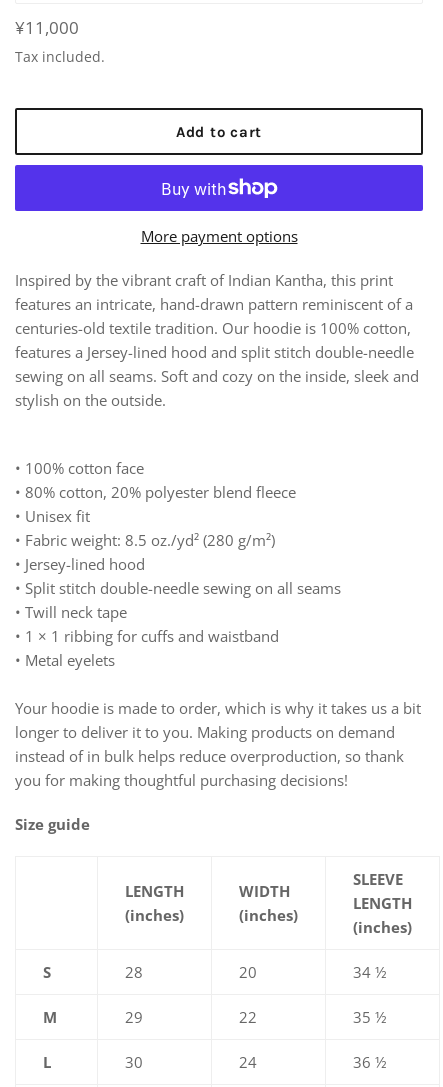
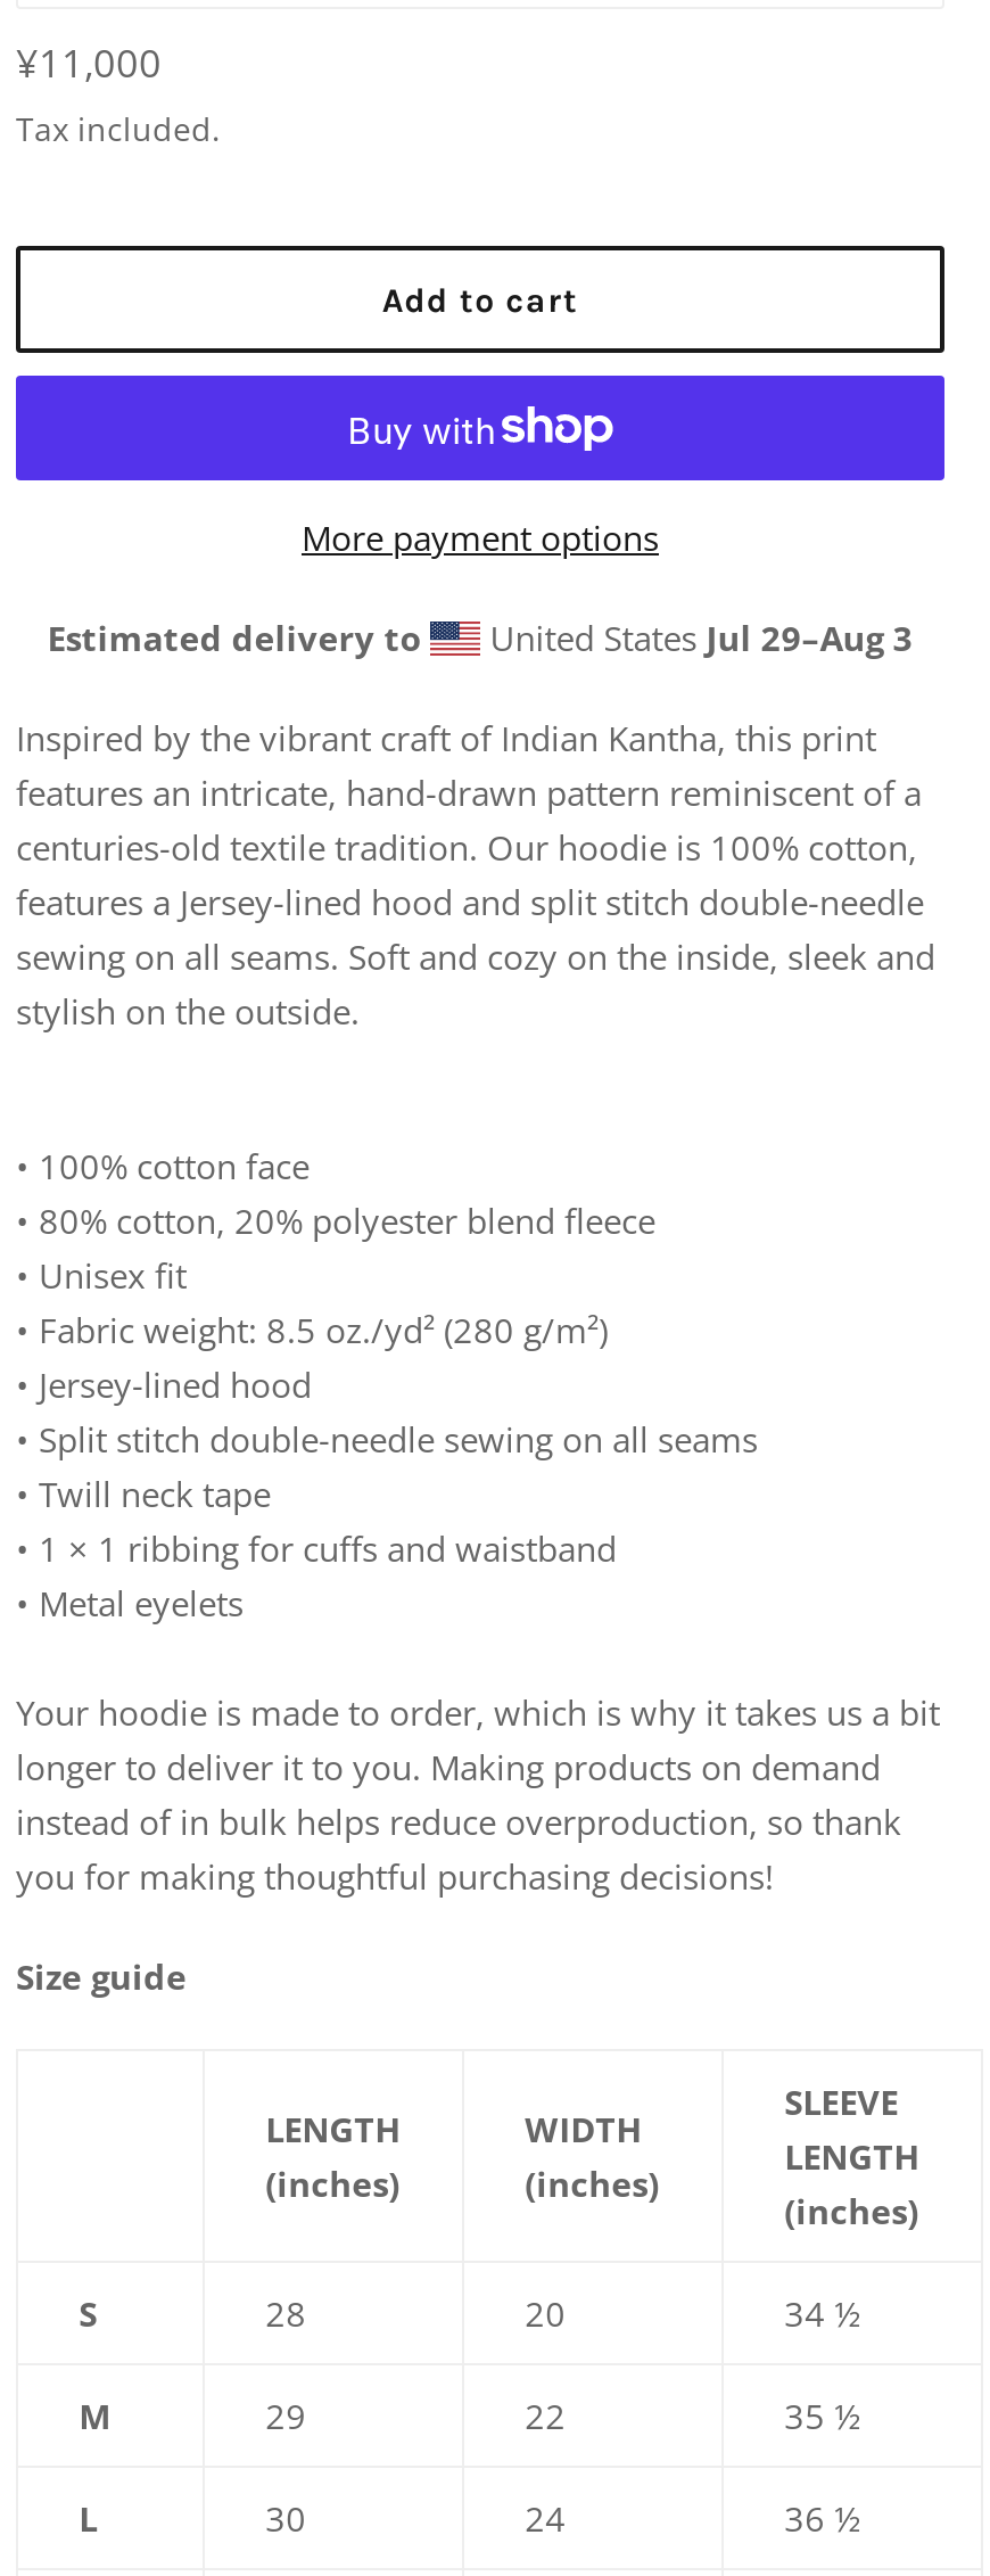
+ Estimated delivery to
+ United States Jul 29–Aug 3
